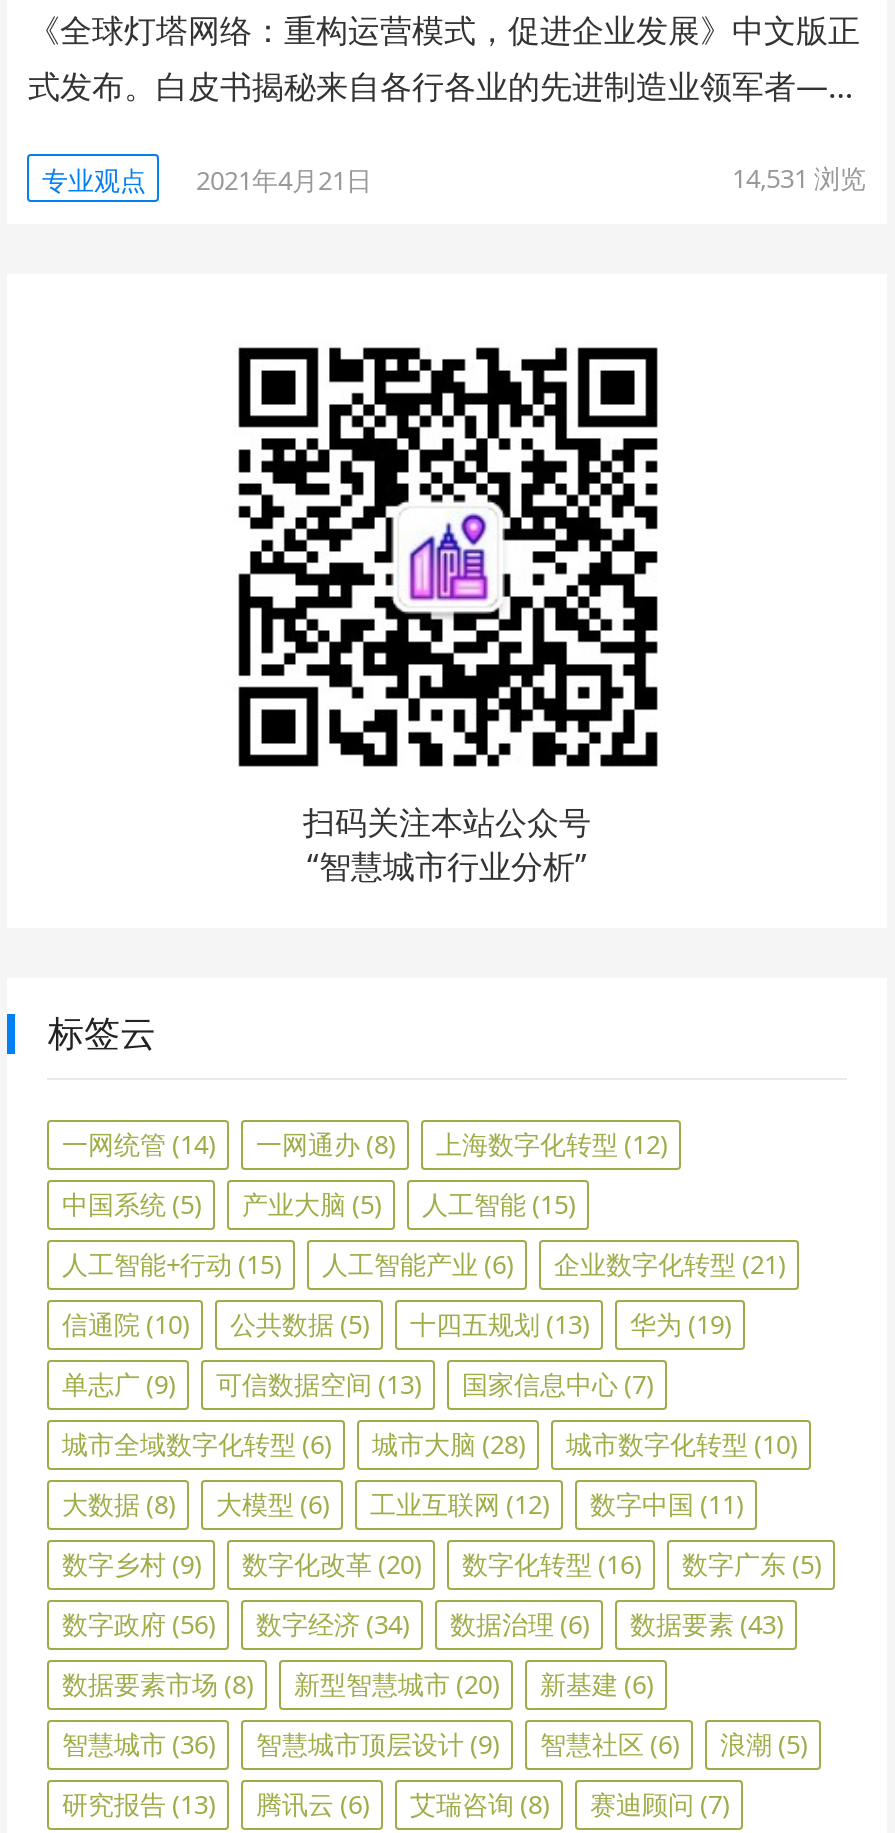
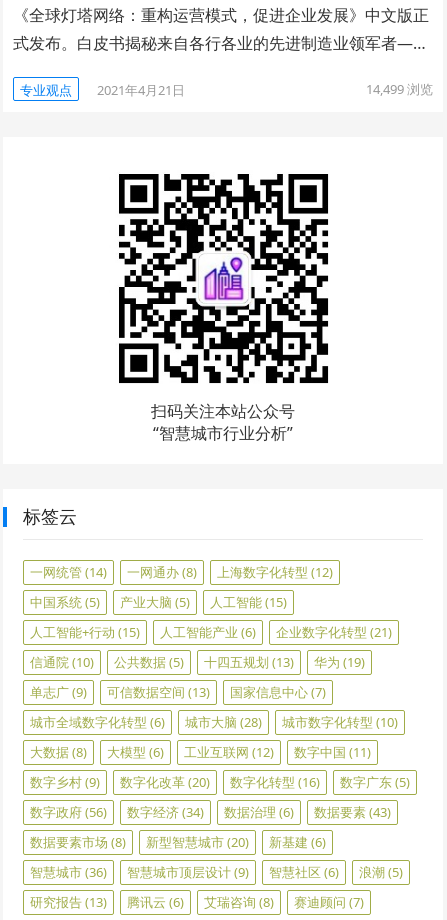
- 14,531浏览
+ 14,499浏览
